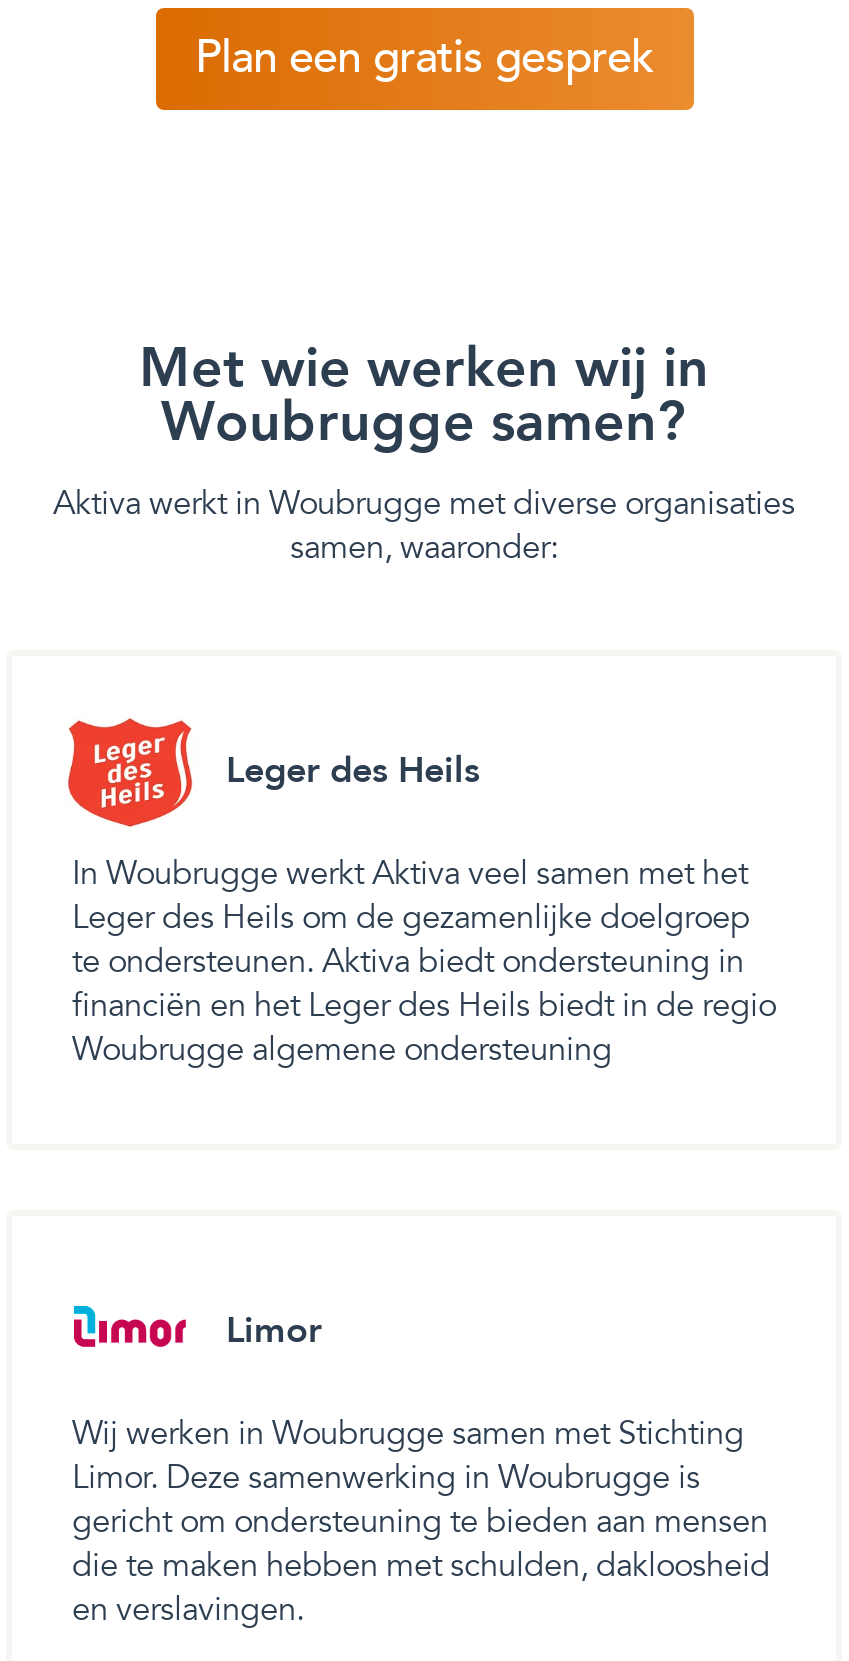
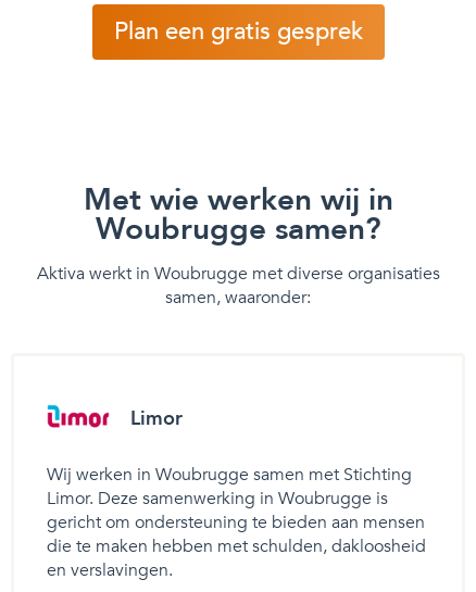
- [image]
- Leger des Heils
- In Woubrugge werkt Aktiva veel samen met het
- Leger des Heils om de gezamenlijke doelgroep
- te ondersteunen. Aktiva biedt ondersteuning in
- financiën en het Leger des Heils biedt in de regio
- Woubrugge algemene ondersteuning
